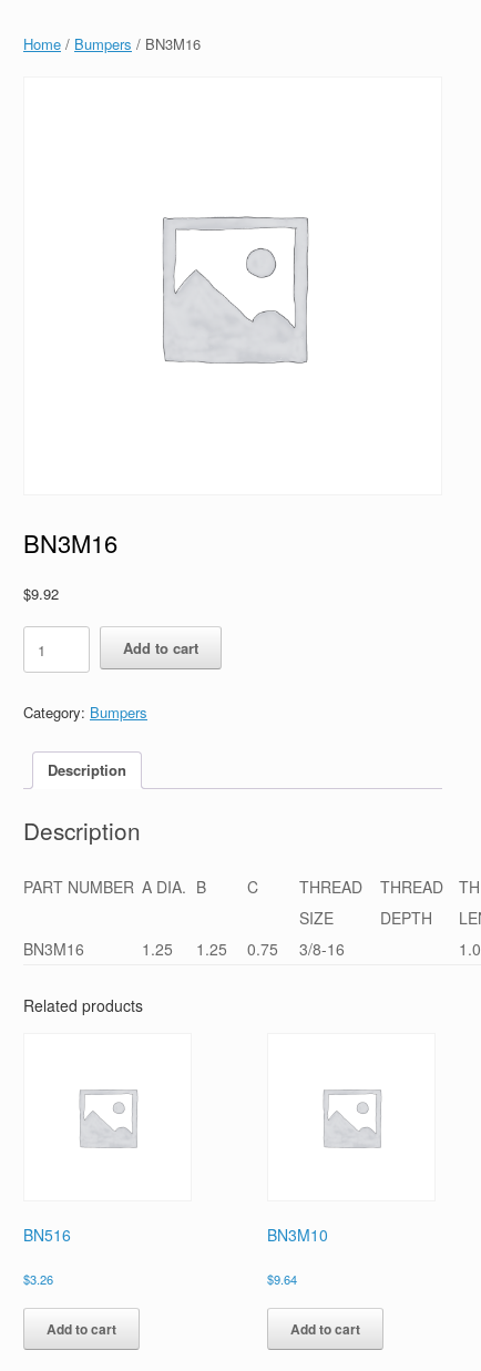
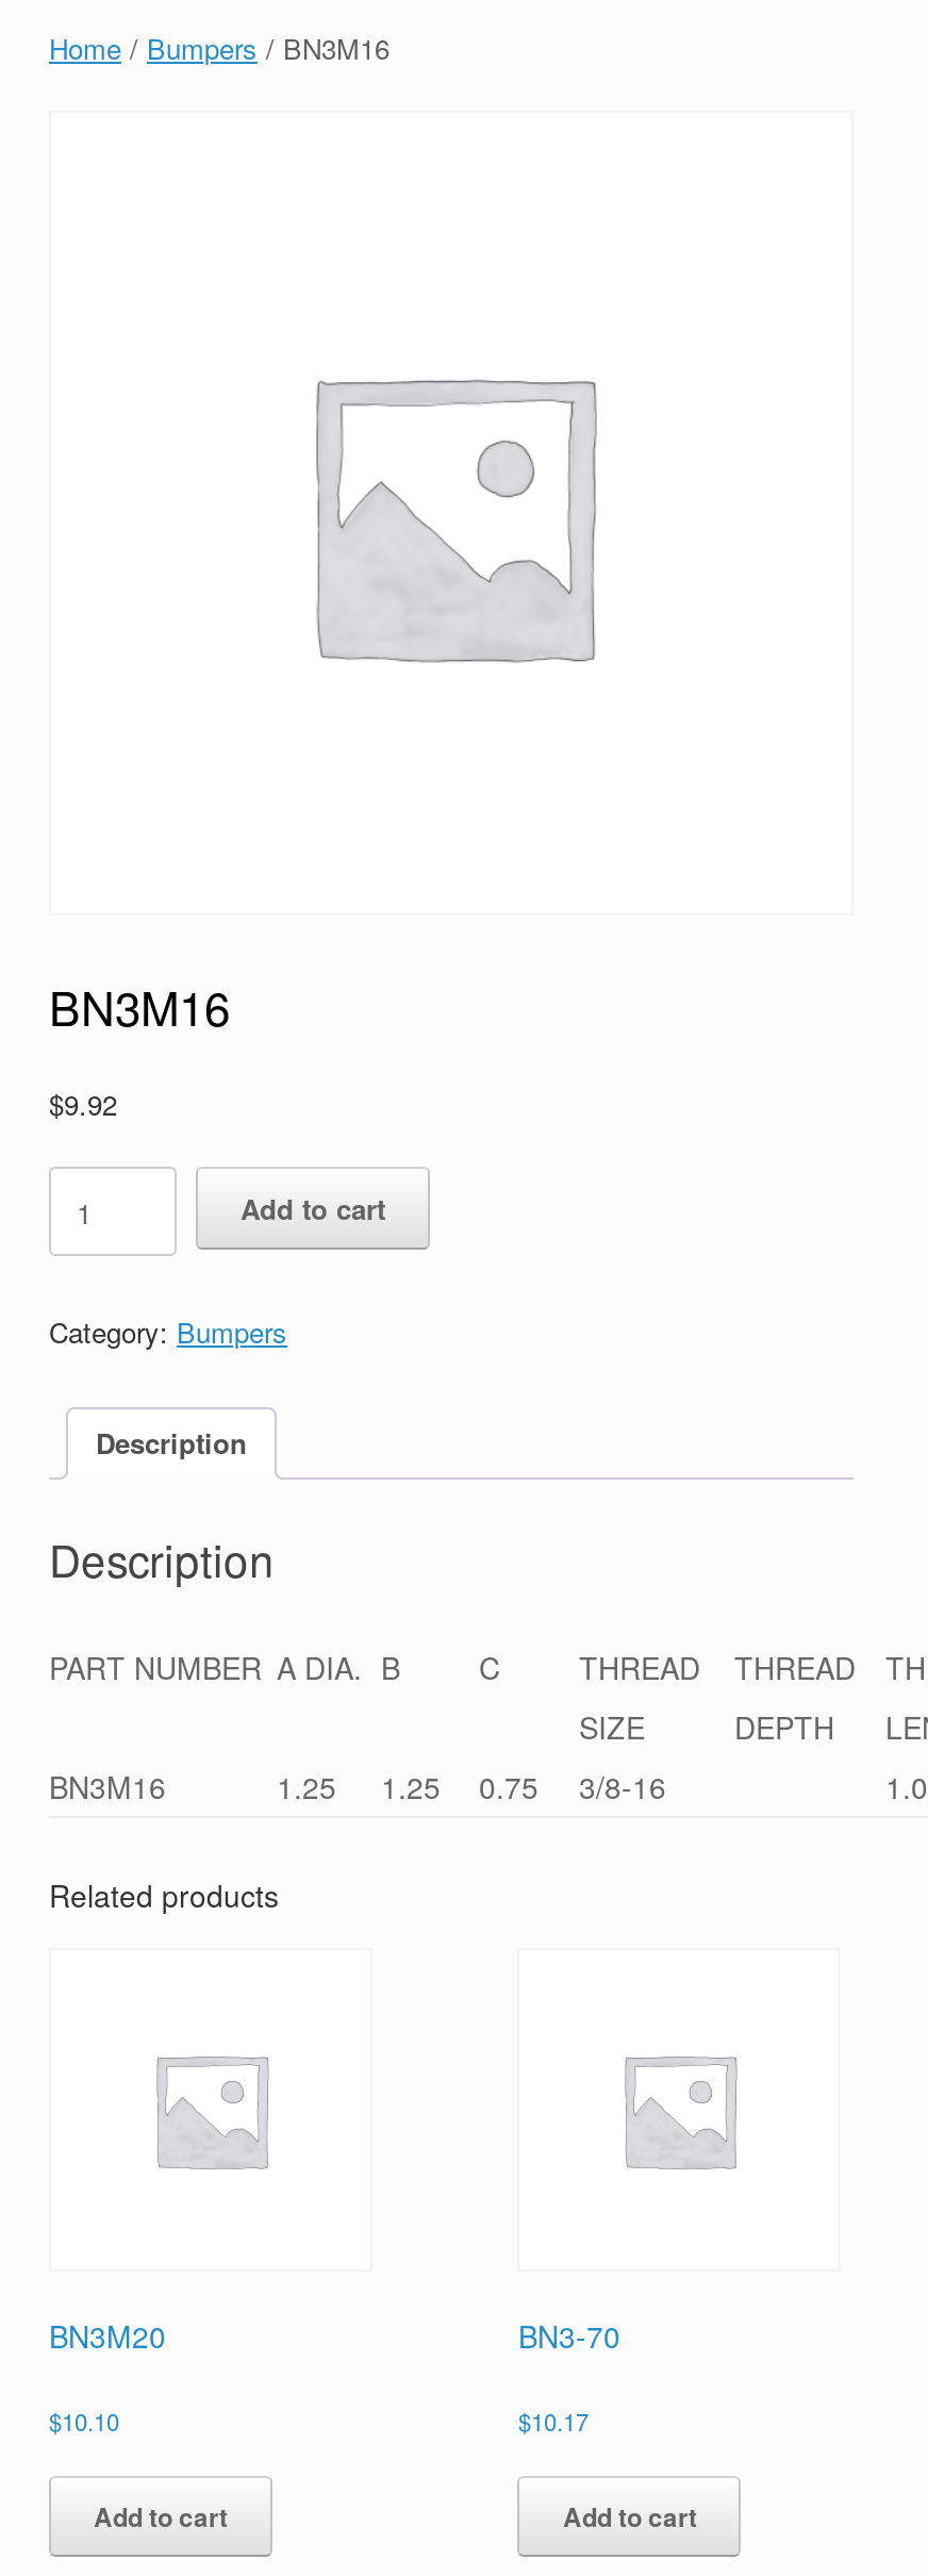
- BN516
+ BN3M20

- BN3M10
+ BN3-70

- $3.26
+ $10.10

- $9.64
+ $10.17
